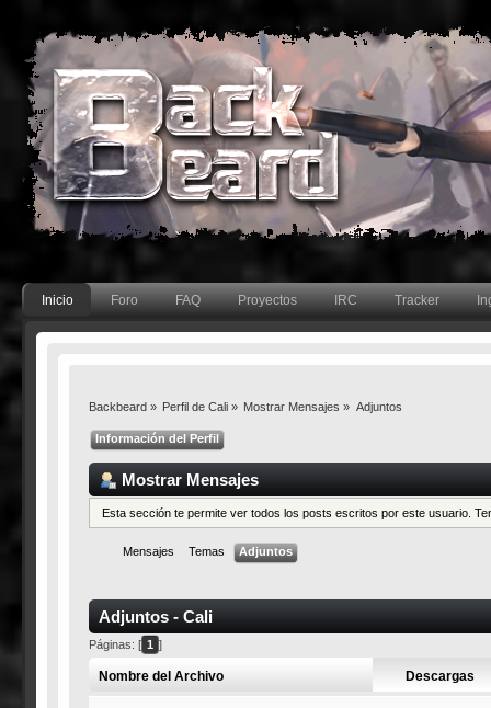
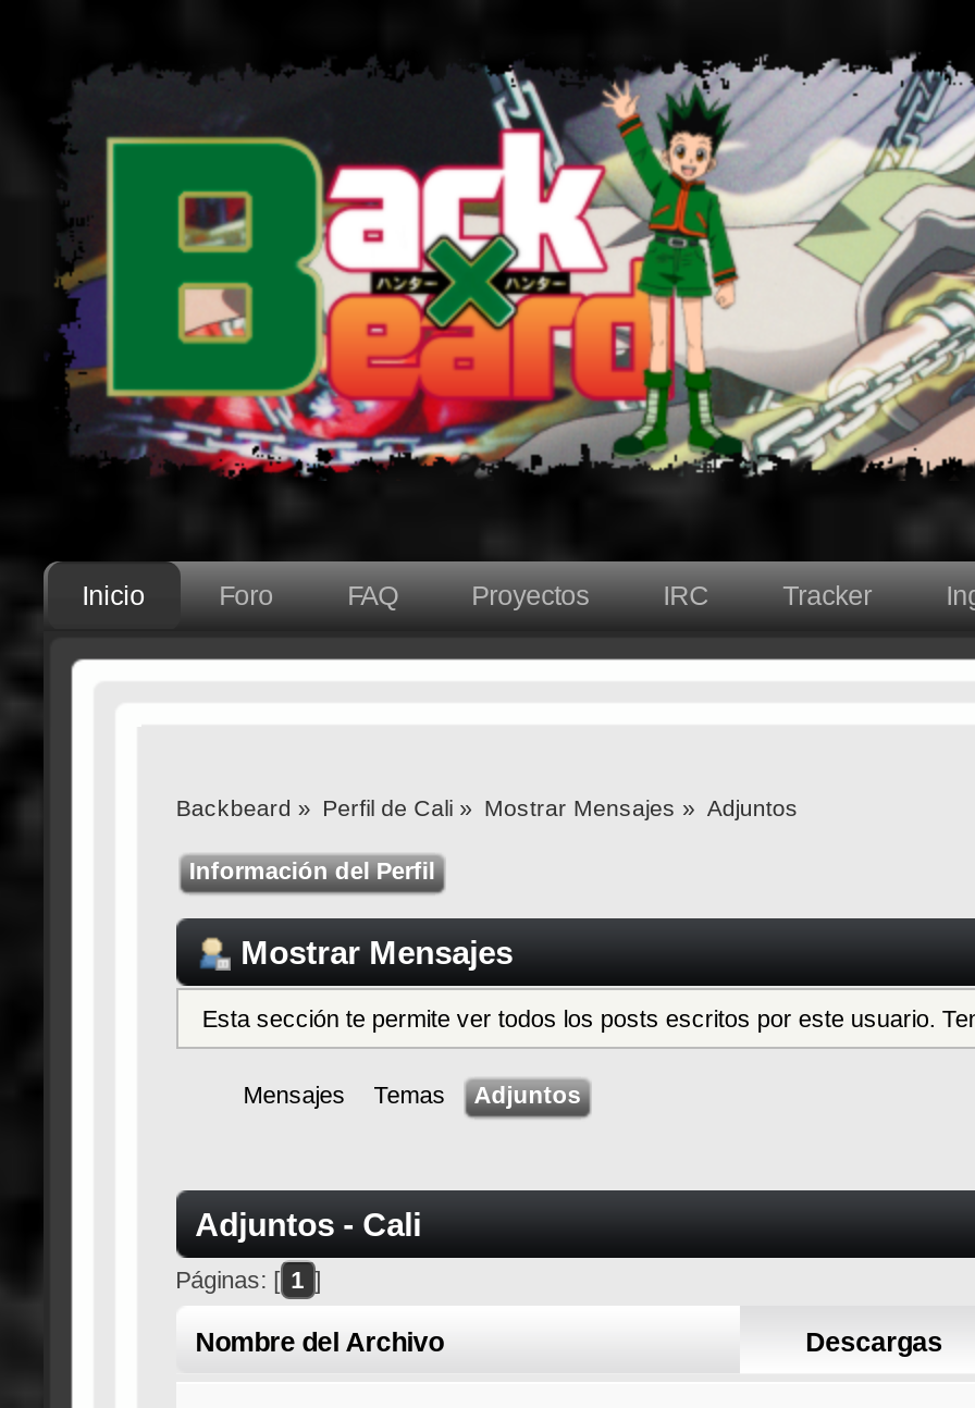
- [image]
+ [image]
